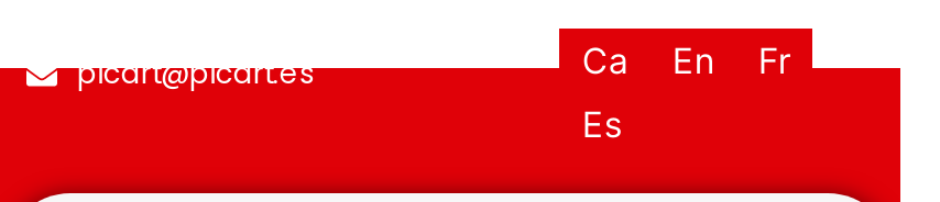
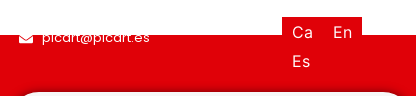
- Fr
